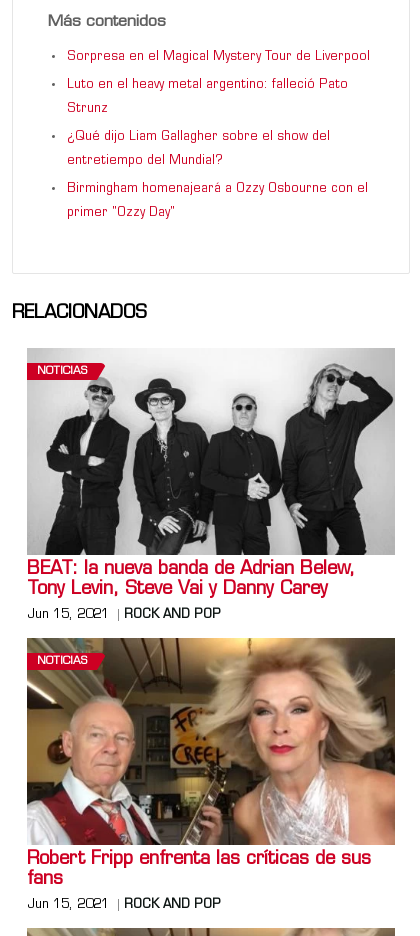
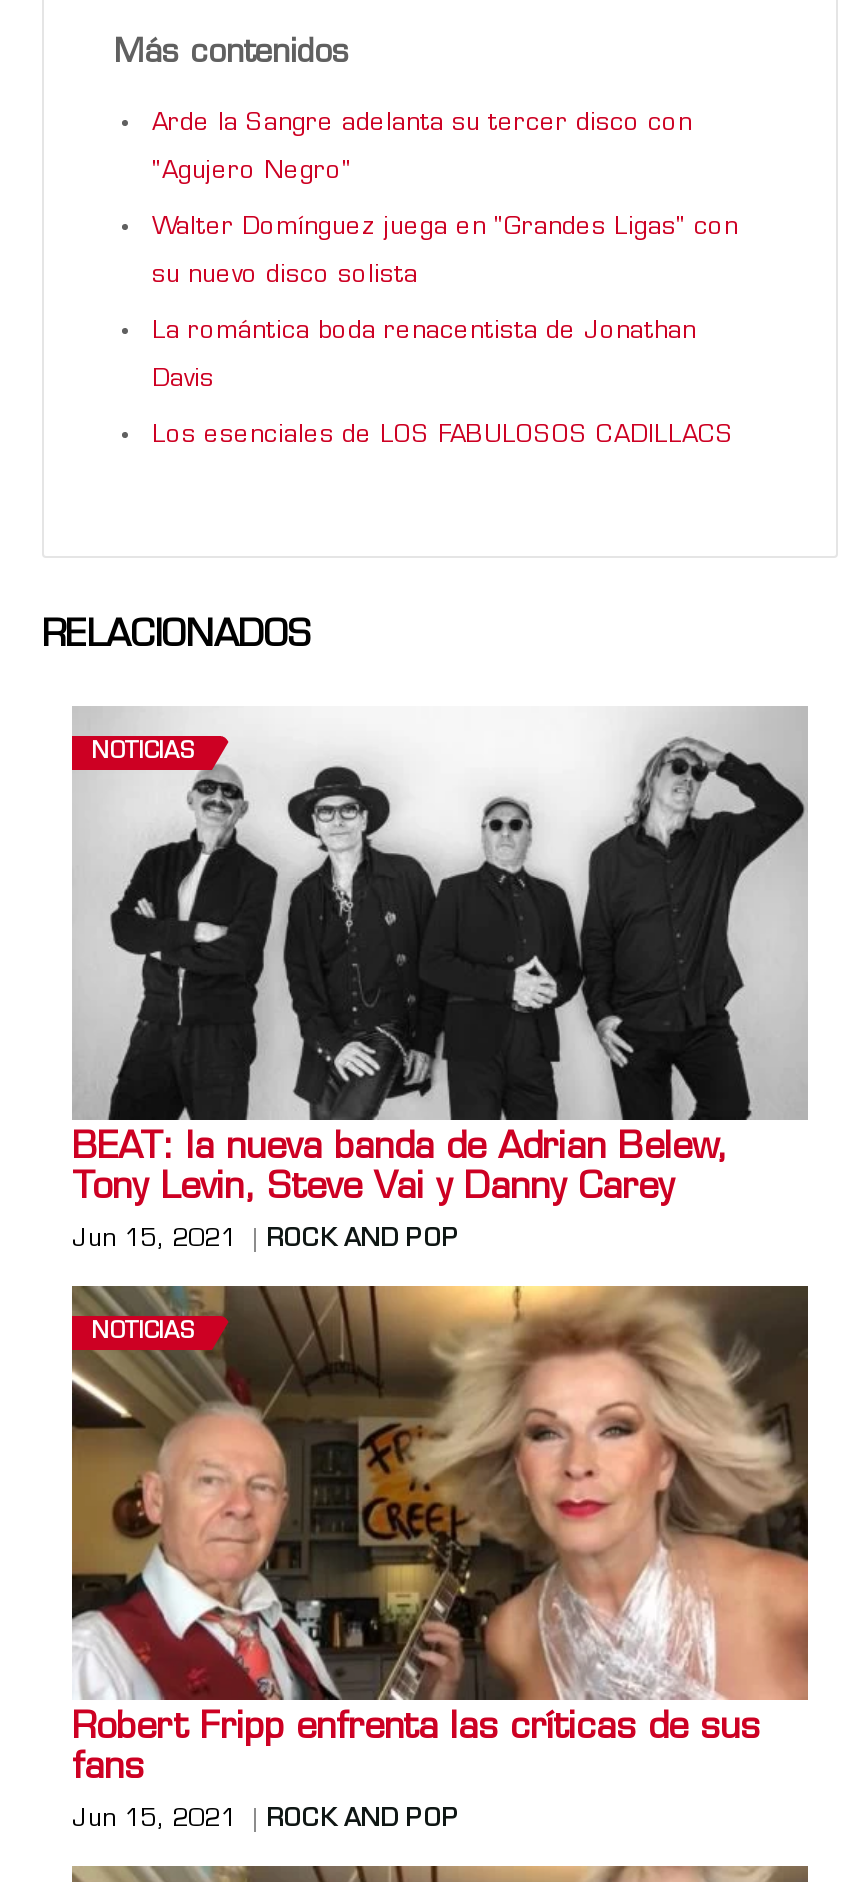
- Sorpresa en el Magical Mystery Tour de Liverpool
+ Arde la Sangre adelanta su tercer disco con

- Luto en el heavy metal argentino: falleció Pato
+ "Agujero Negro"

- Strunz
+ Walter Domínguez juega en "Grandes Ligas" con

- ¿Qué dijo Liam Gallagher sobre el show del
+ su nuevo disco solista

- entretiempo del Mundial?
+ La romántica boda renacentista de Jonathan

- Birmingham homenajeará a Ozzy Osbourne con el
+ Davis

- primer "Ozzy Day"
+ Los esenciales de LOS FABULOSOS CADILLACS
